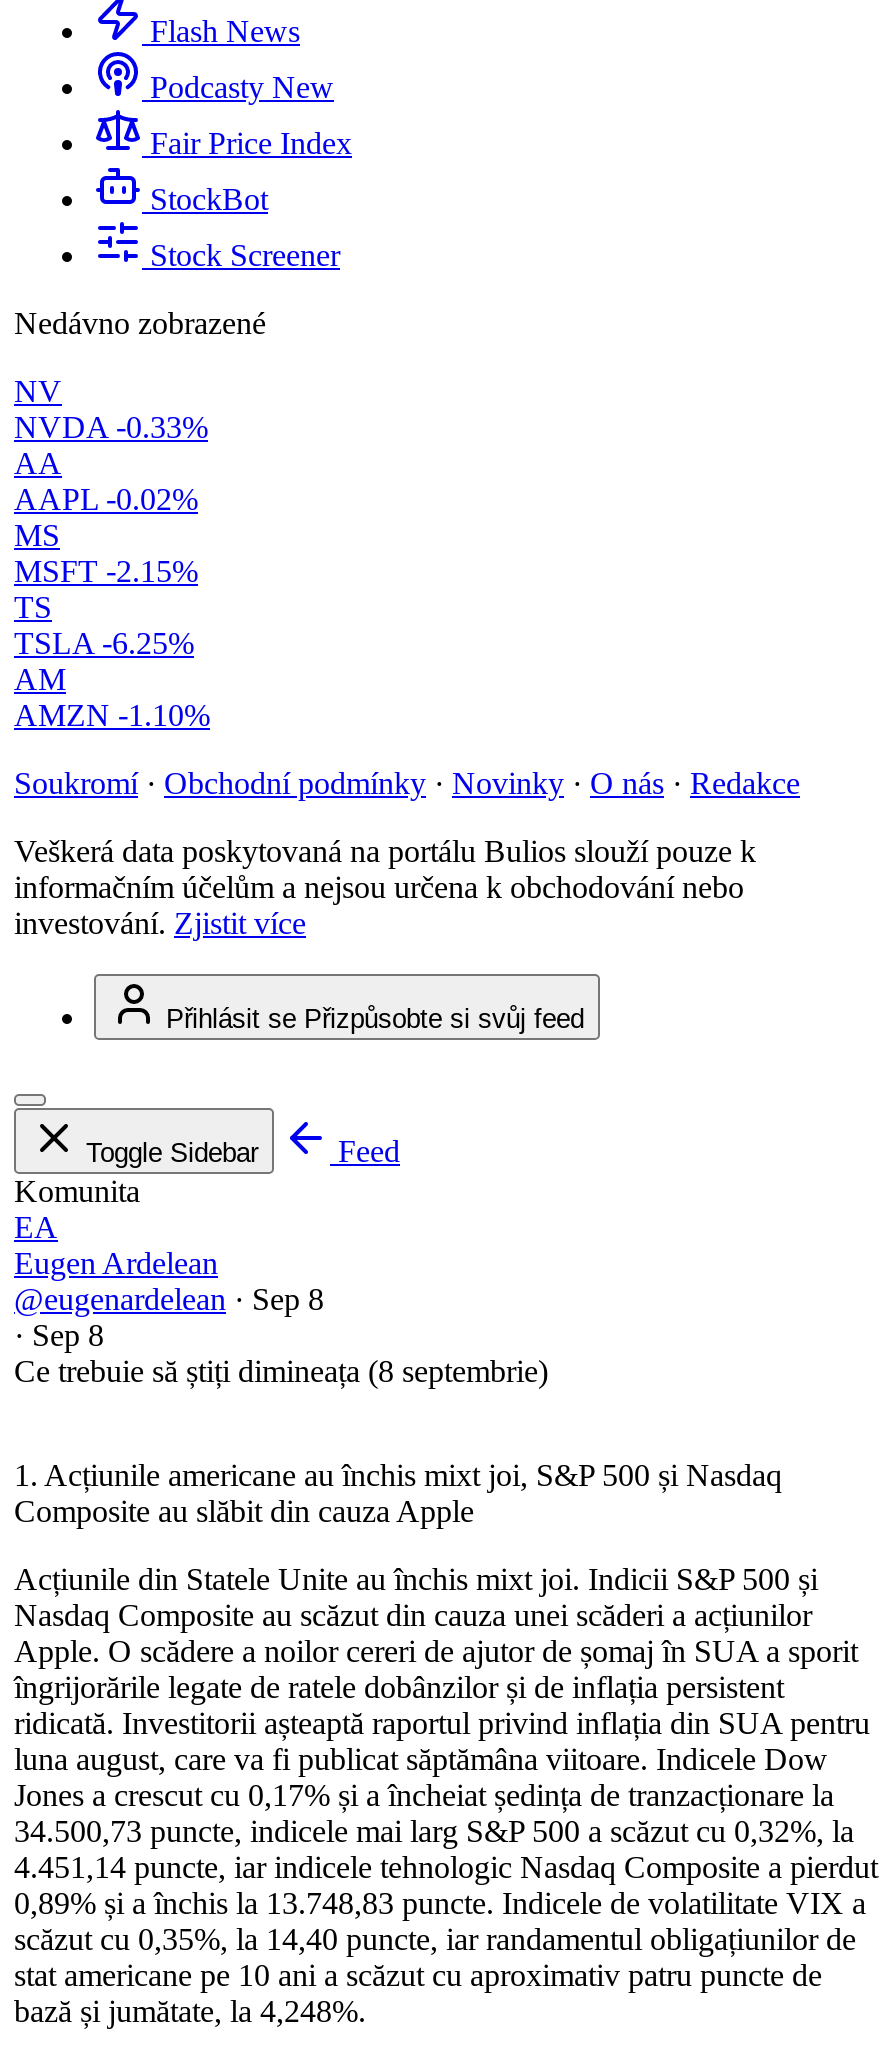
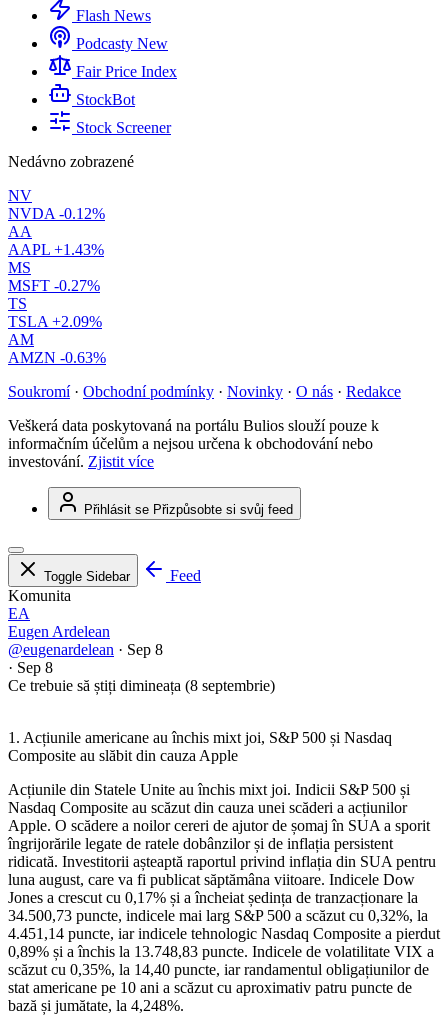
- NVDA -0.33%
+ NVDA -0.12%

- AAPL -0.02%
+ AAPL +1.43%

- MSFT -2.15%
+ MSFT -0.27%

- TSLA -6.25%
+ TSLA +2.09%

- AMZN -1.10%
+ AMZN -0.63%
